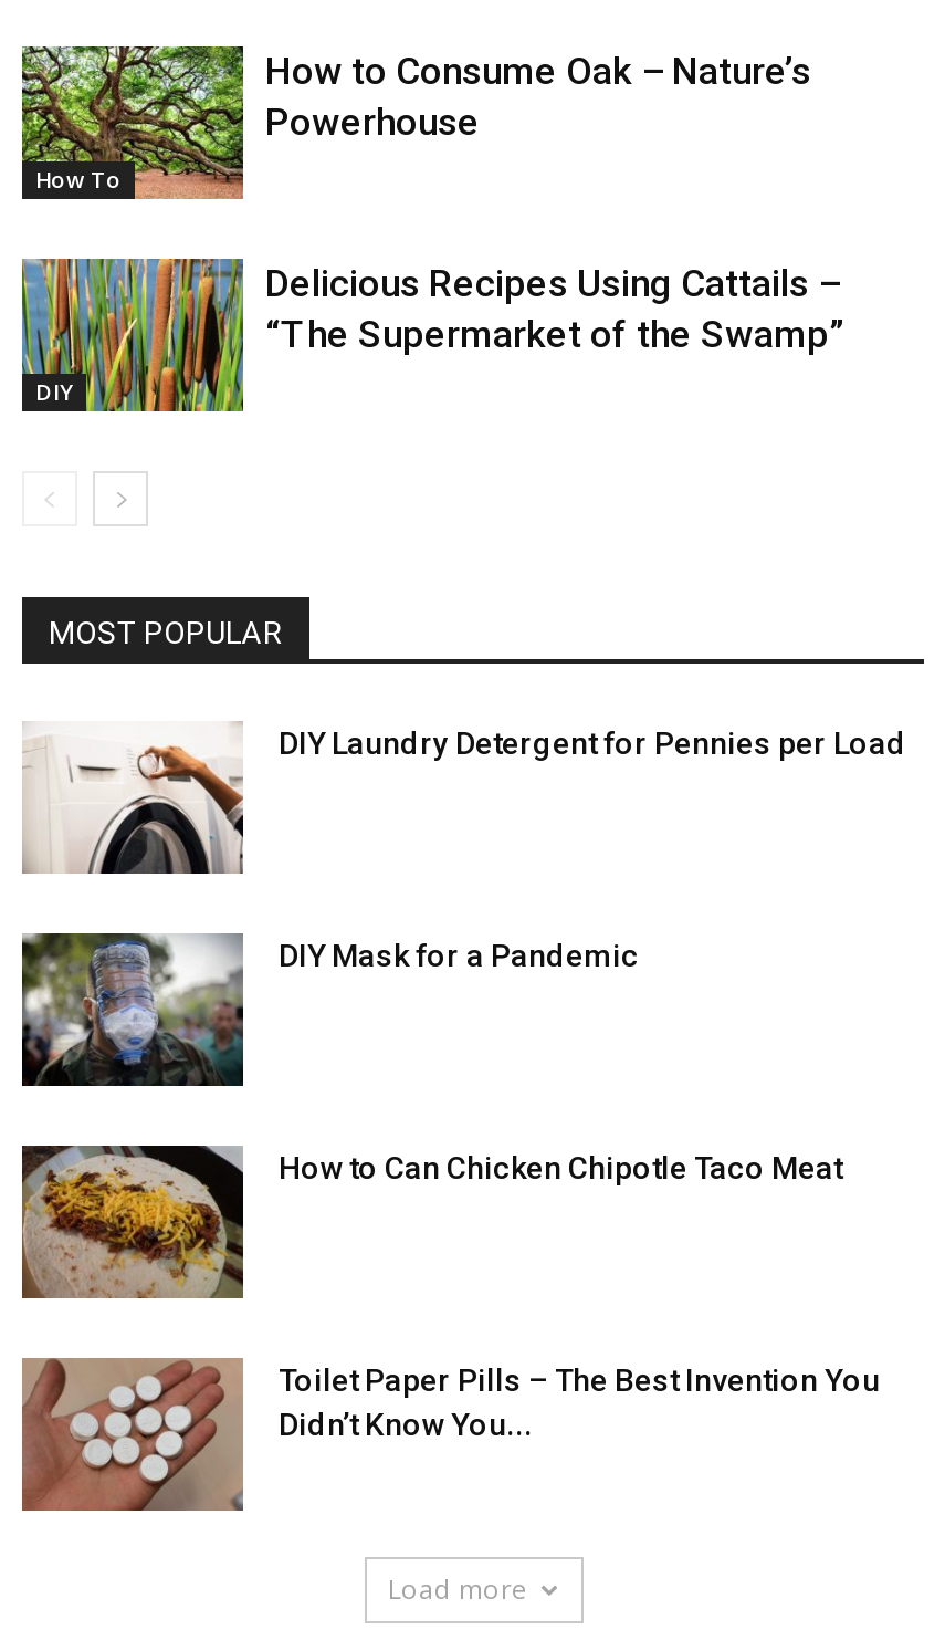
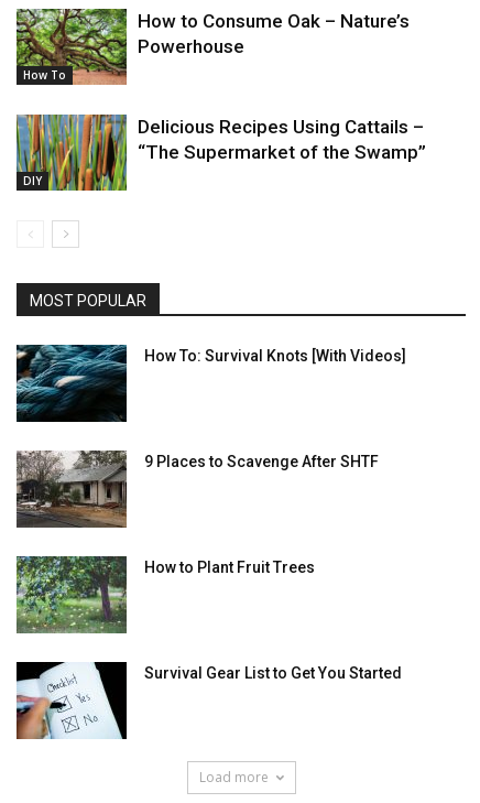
- [image]
- DIY Laundry Detergent for Pennies per Load
+ [image]
+ How To: Survival Knots [With Videos]

- [image]
- DIY Mask for a Pandemic
+ [image]
+ 9 Places to Scavenge After SHTF

- [image]
- How to Can Chicken Chipotle Taco Meat
+ [image]
+ How to Plant Fruit Trees

- [image]
- Toilet Paper Pills – The Best Invention You
- Didn’t Know You...
+ [image]
+ Survival Gear List to Get You Started
